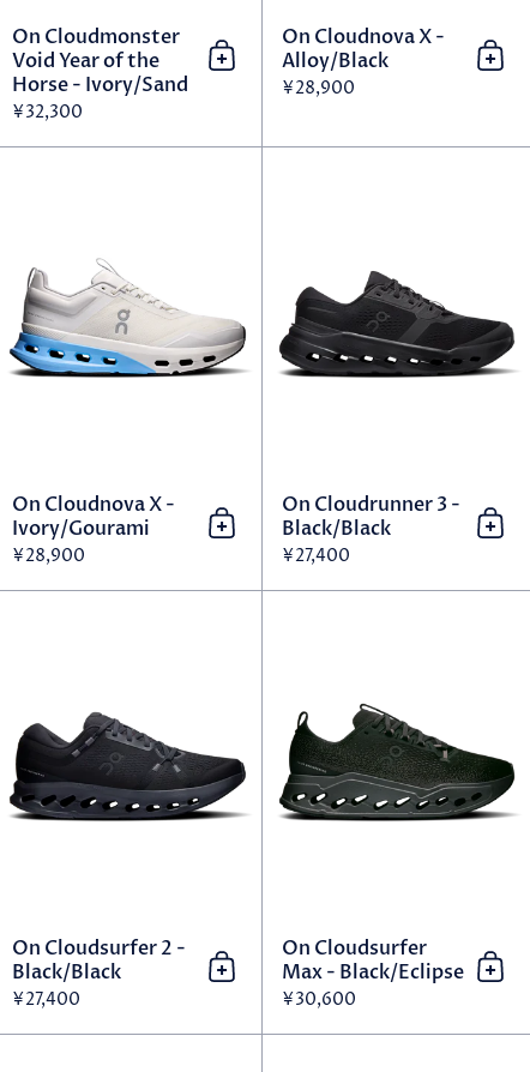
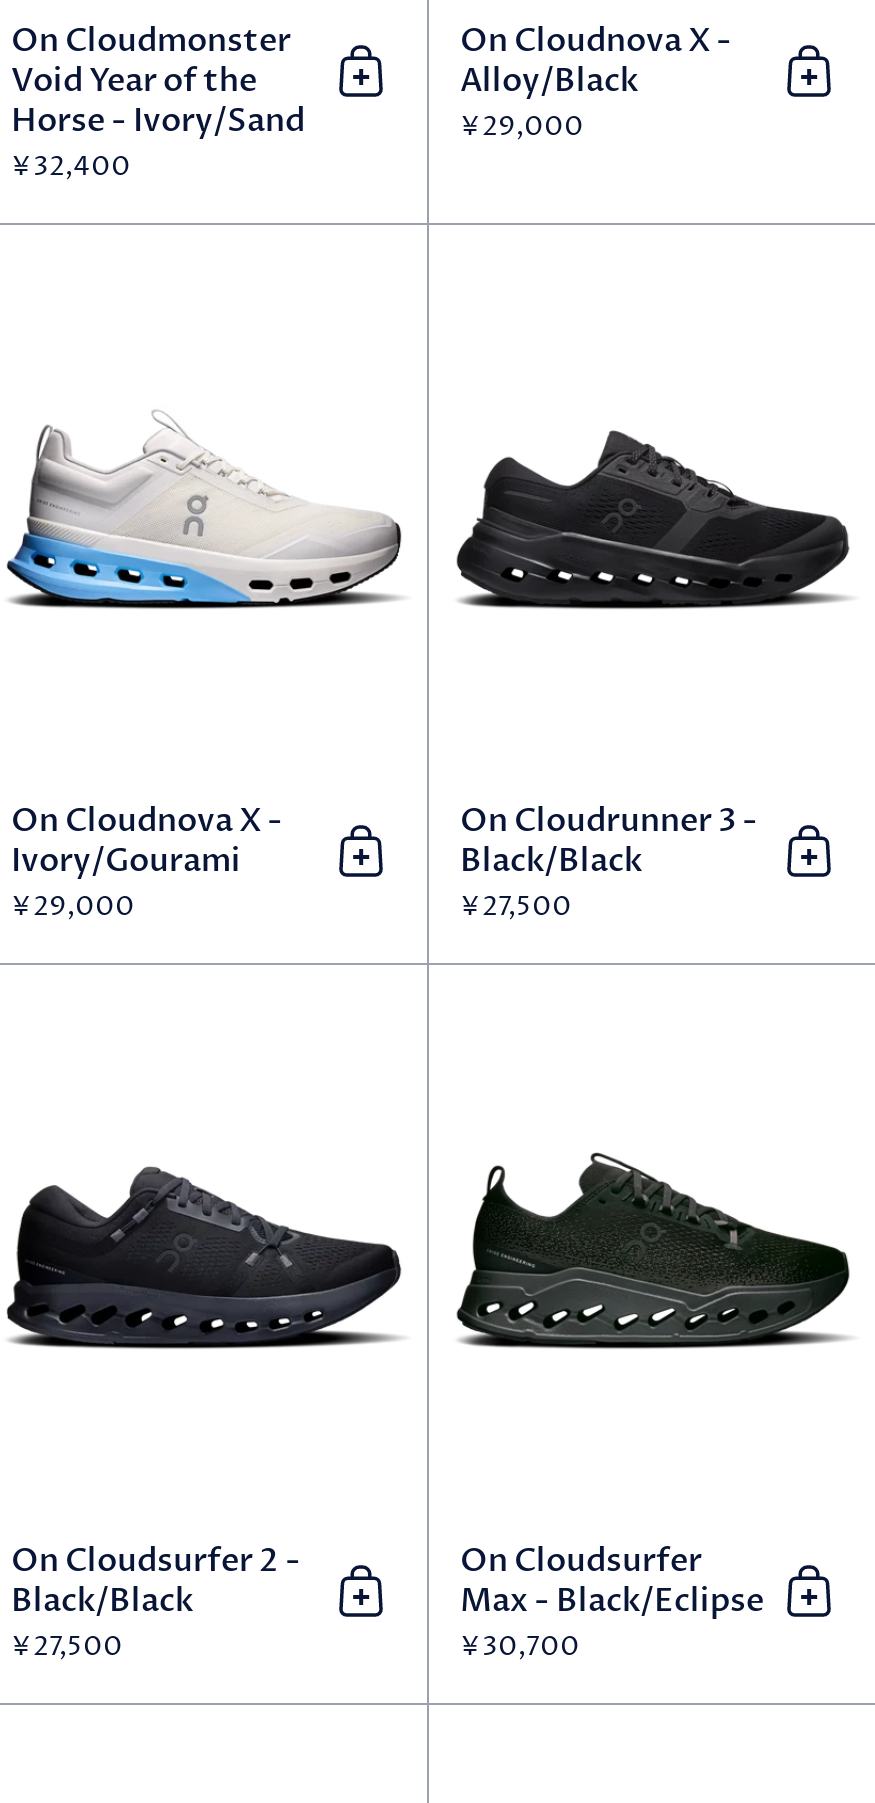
- ¥28,900
+ ¥29,000

- ¥32,300
+ ¥32,400

- ¥28,900
+ ¥29,000

- ¥27,400
+ ¥27,500

- ¥27,400
+ ¥27,500

- ¥30,600
+ ¥30,700
